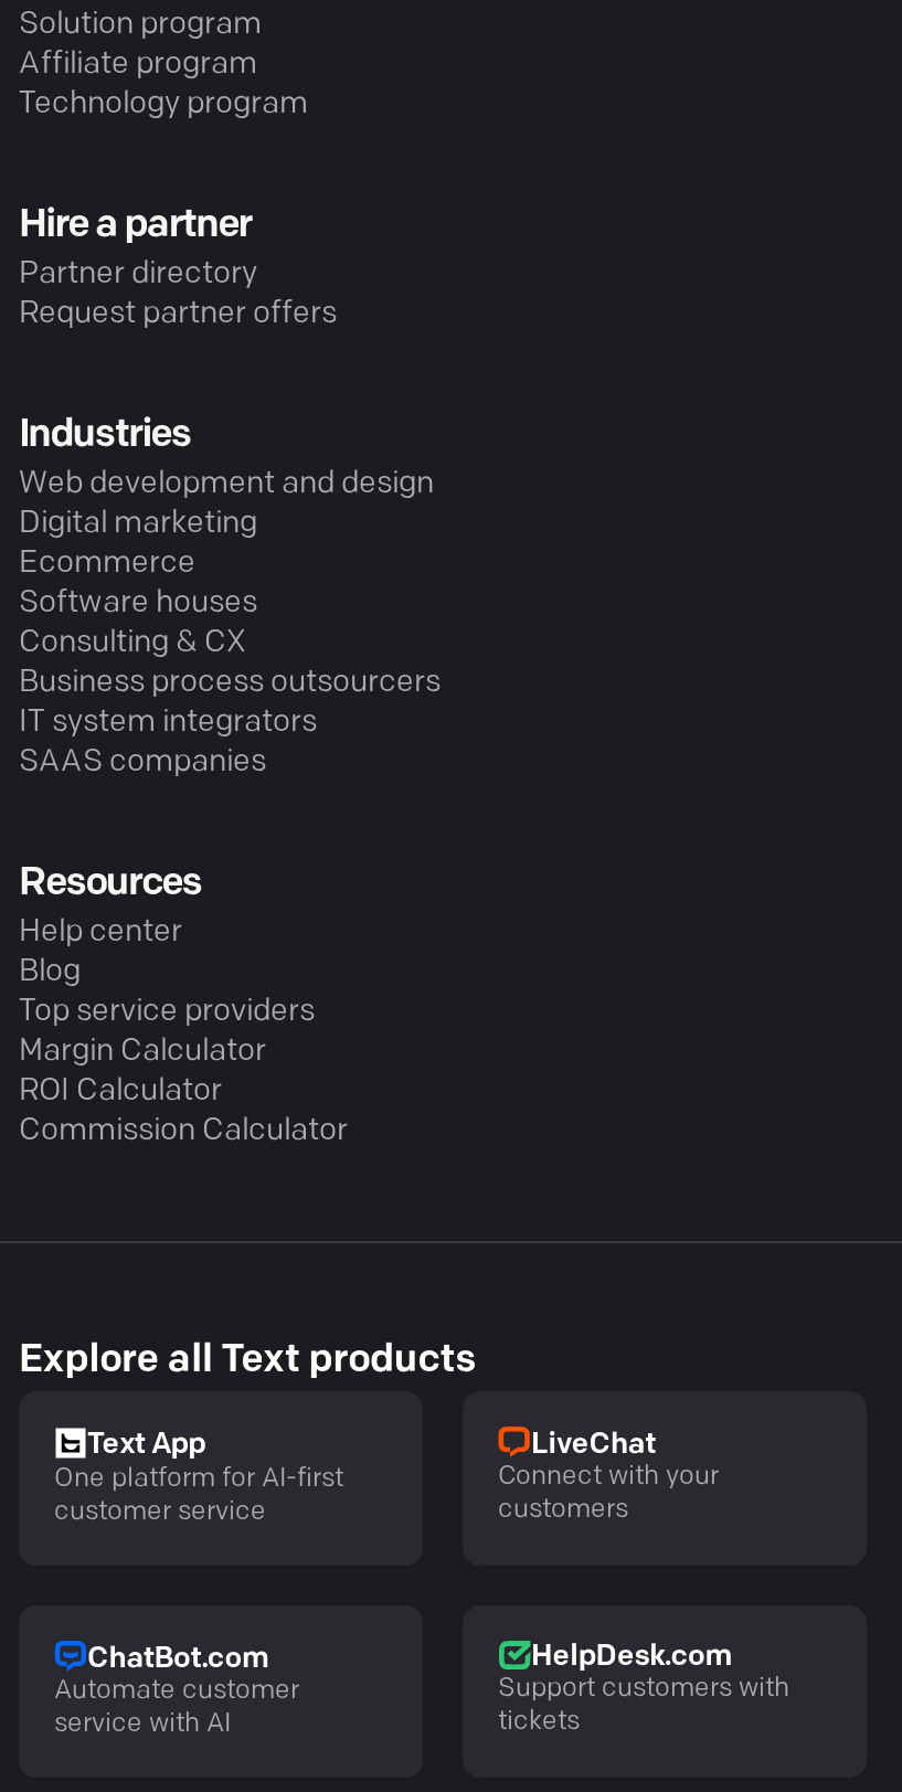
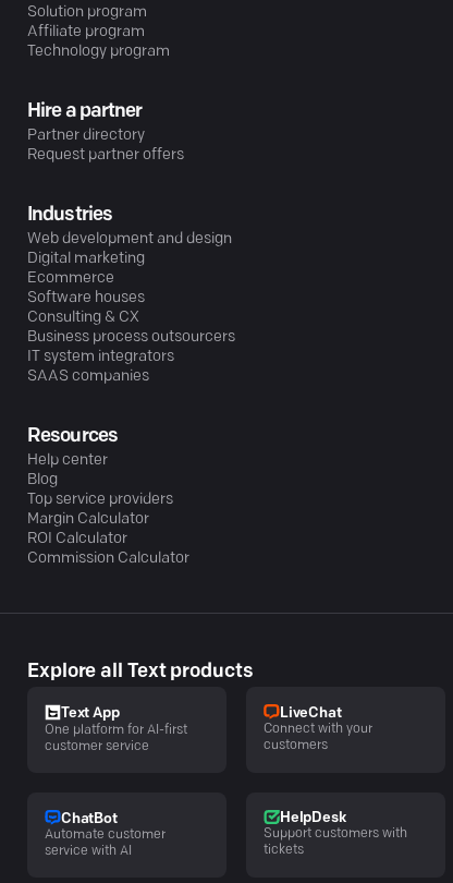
- ChatBot.com
+ ChatBot

- HelpDesk.com
+ HelpDesk
